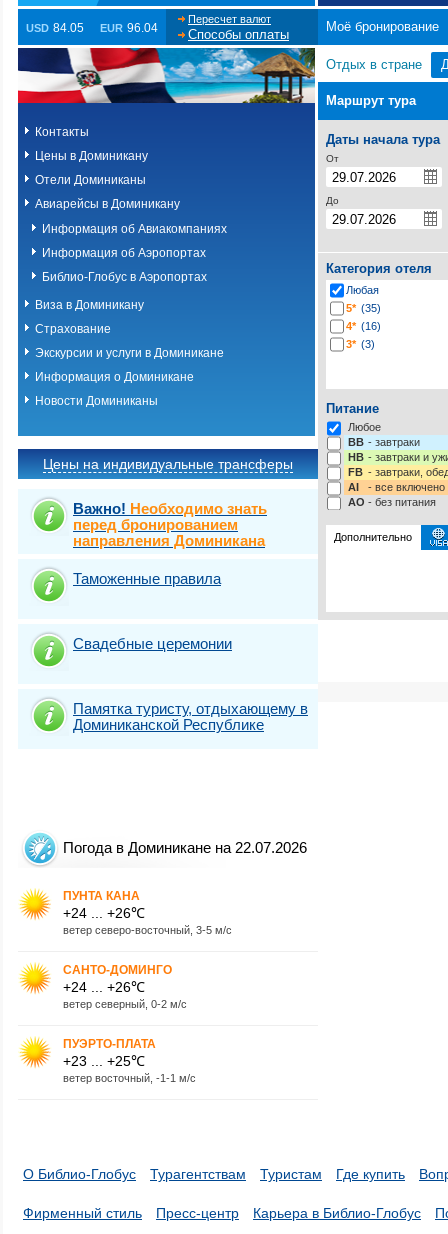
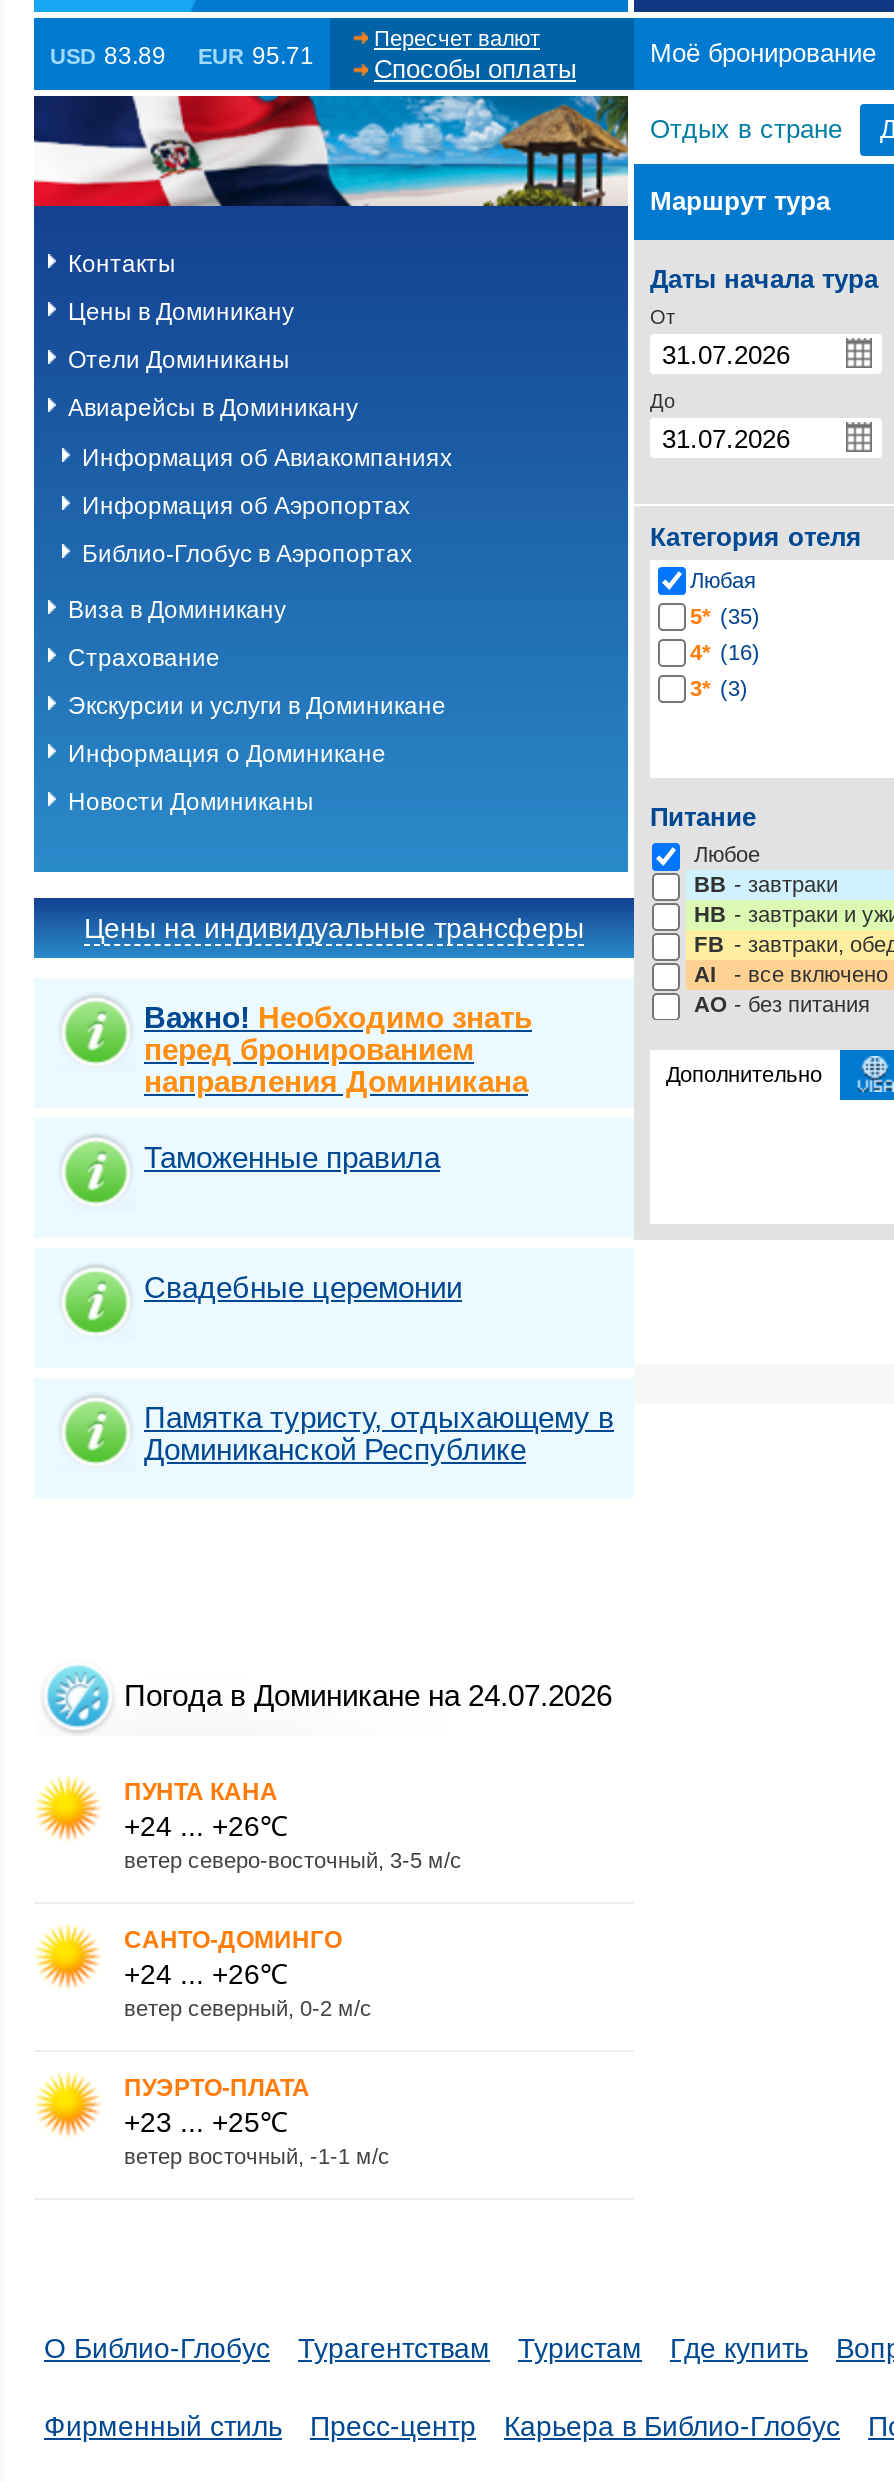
- USD 84.05
+ USD 83.89

- EUR 96.04
+ EUR 95.71

- Погода в Доминикане на 22.07.2026
+ Погода в Доминикане на 24.07.2026
